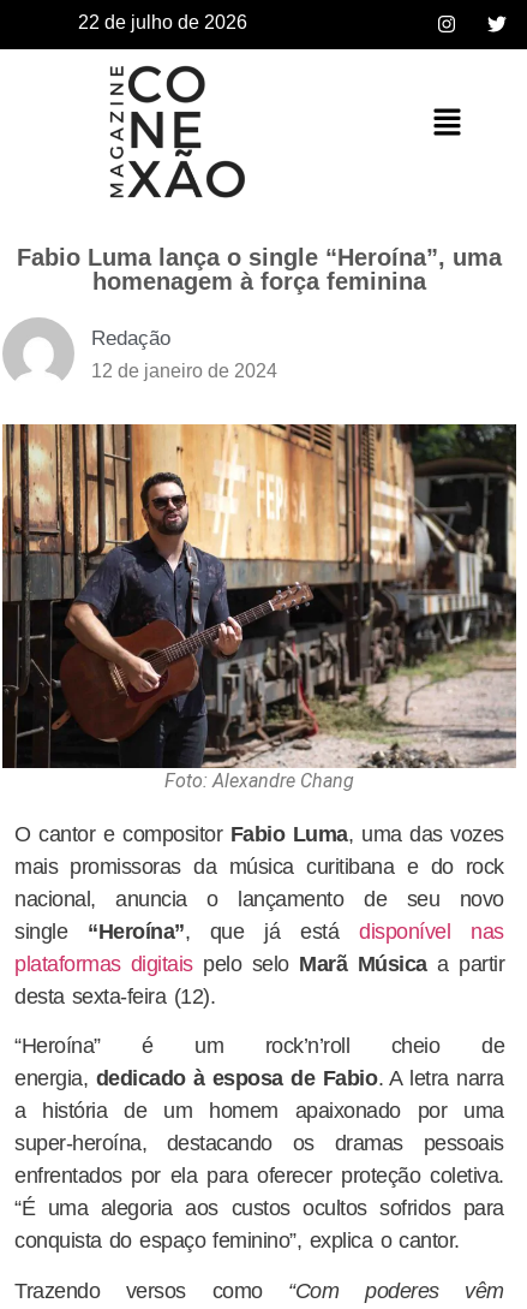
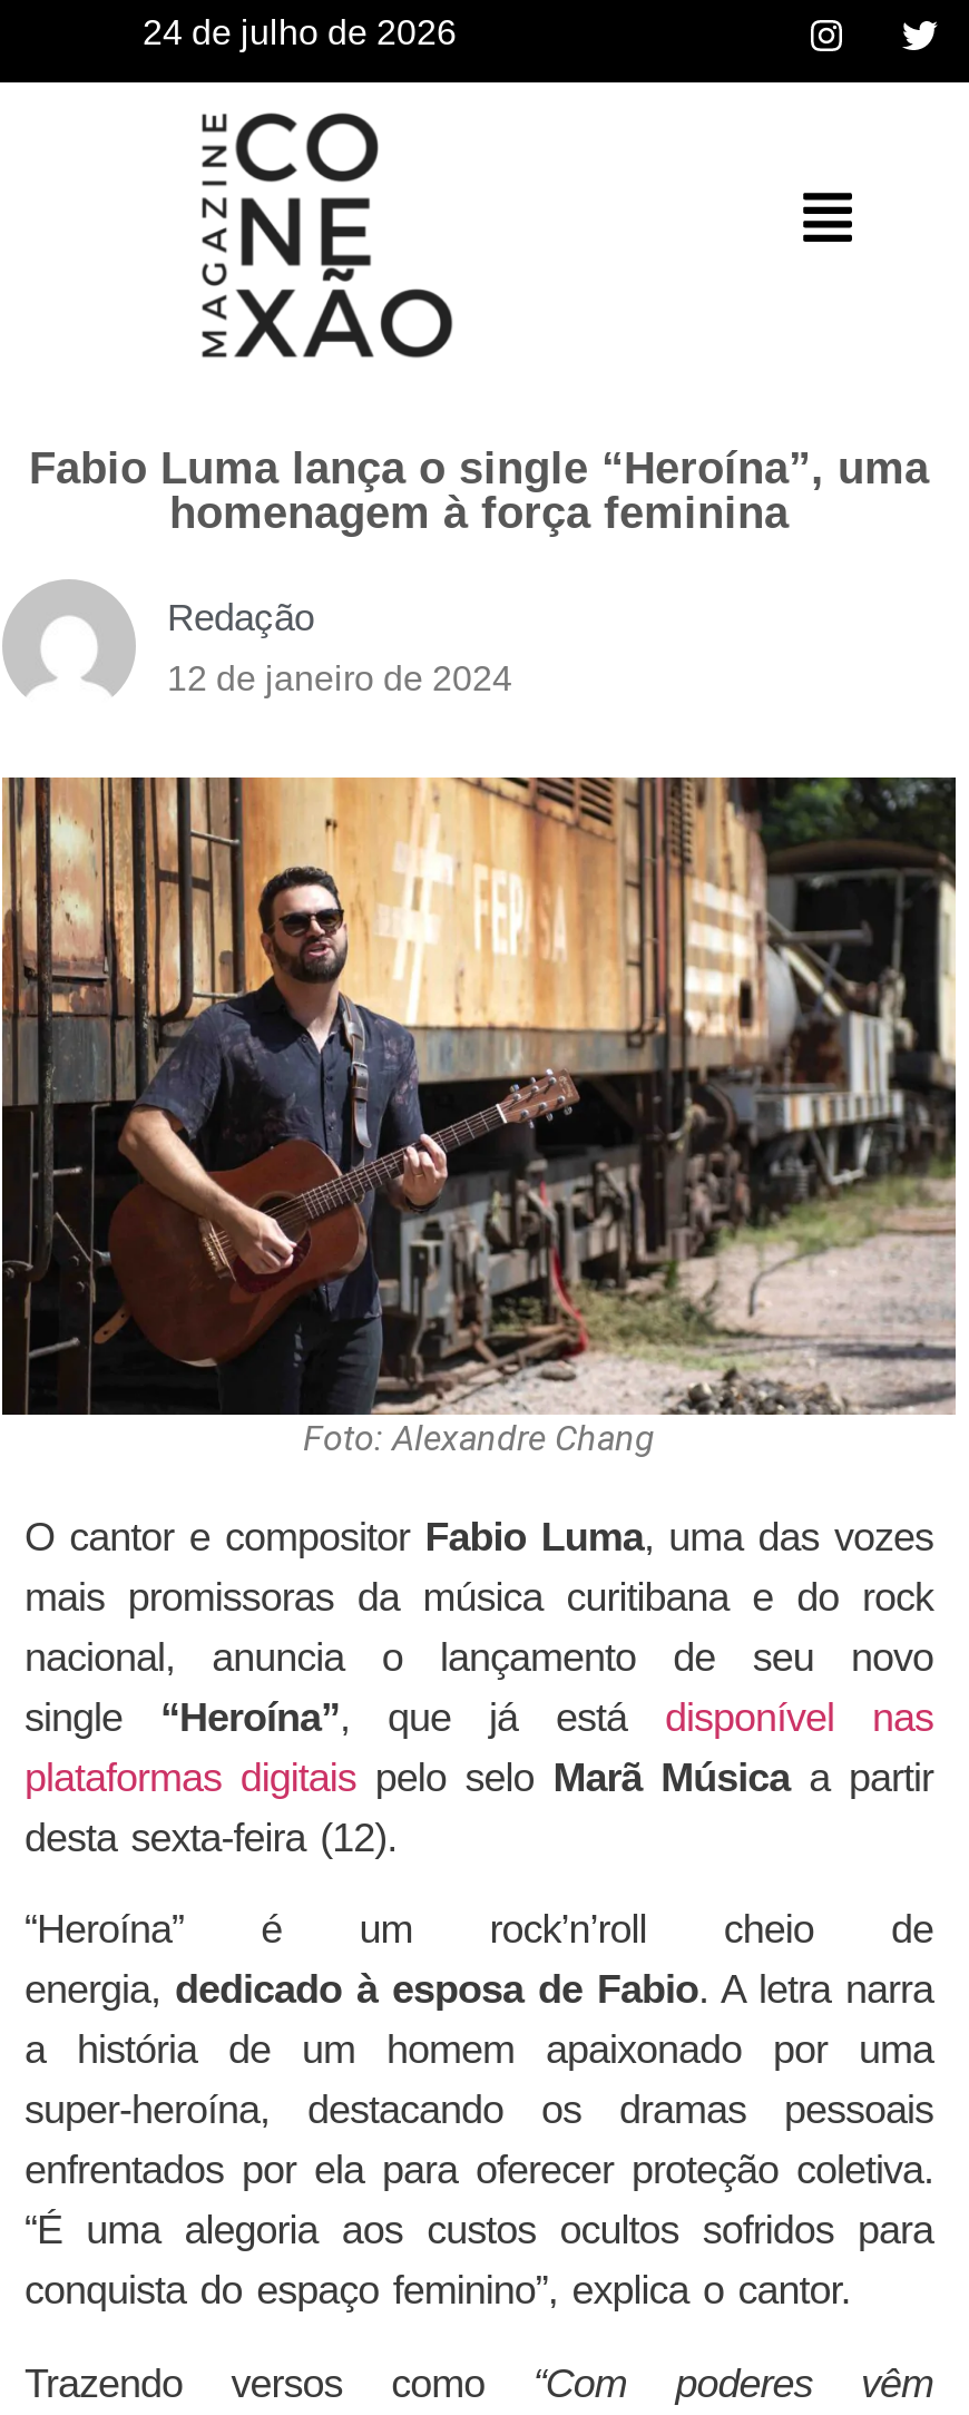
- 22 de julho de 2026
+ 24 de julho de 2026
